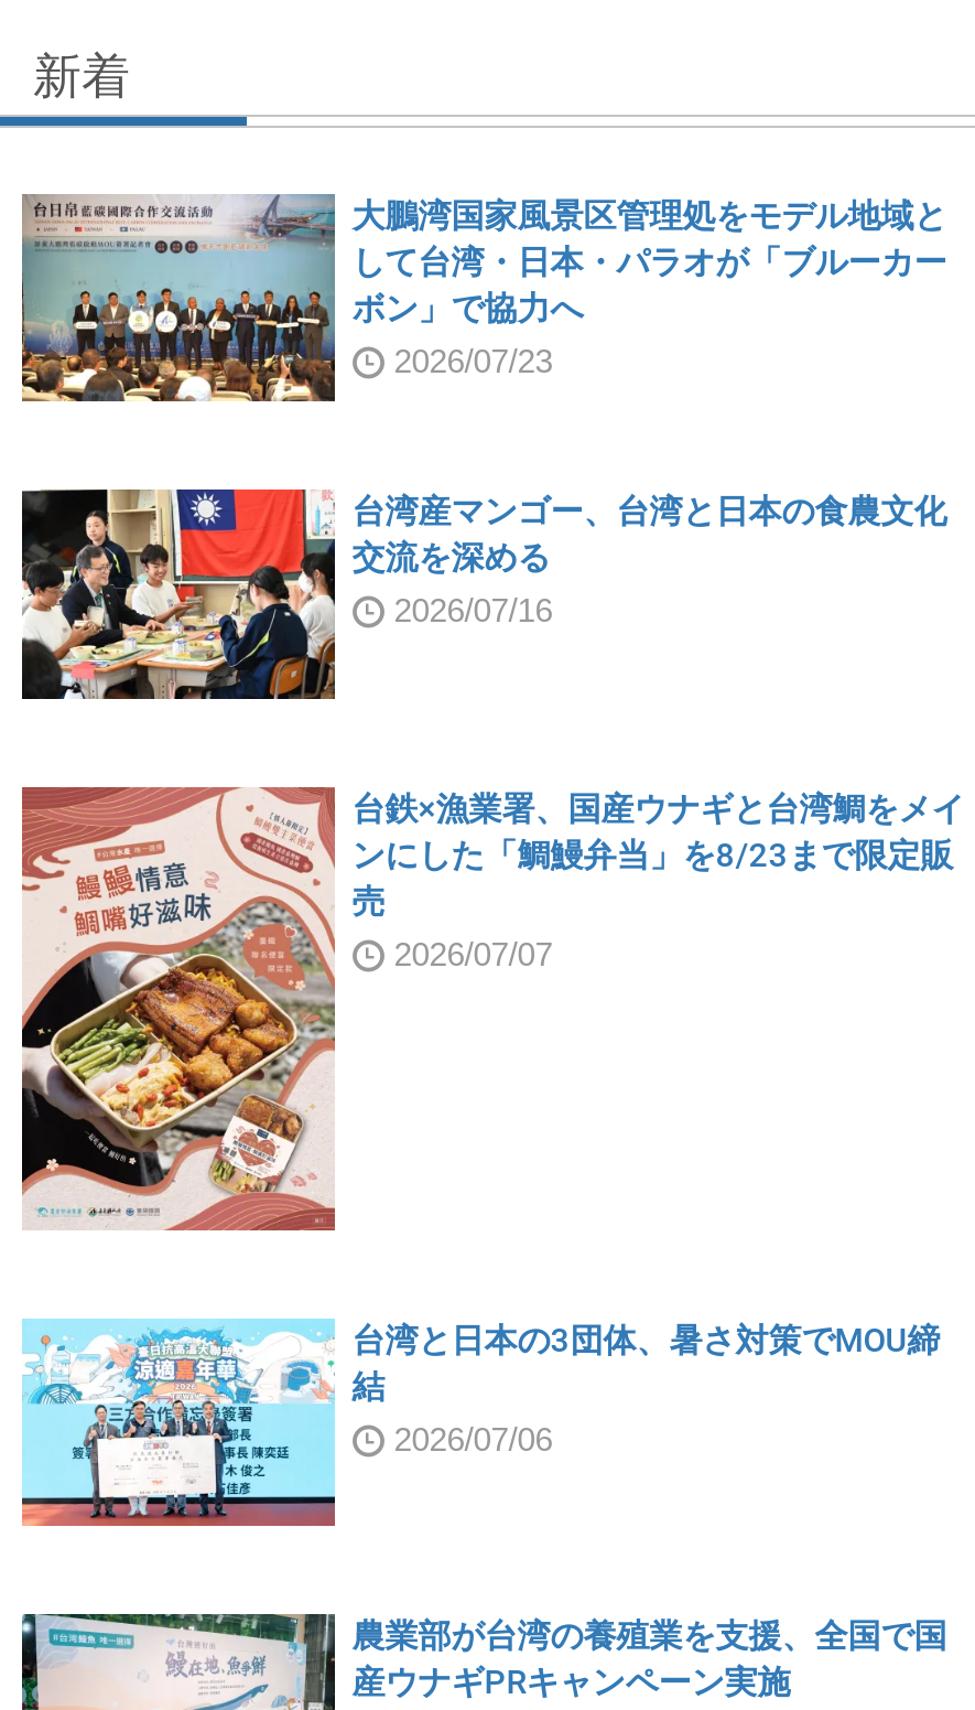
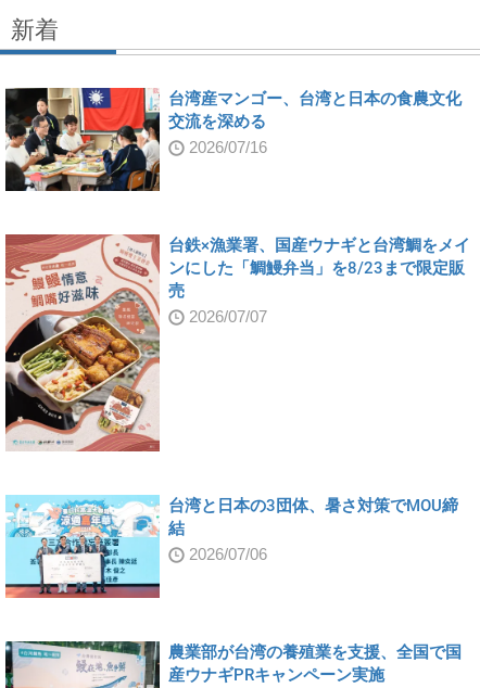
- [image]
- 大鵬湾国家風景区管理処をモデル地域と
- して台湾・日本・パラオが「ブルーカー
- ボン」で協力へ
- 2026/07/23
